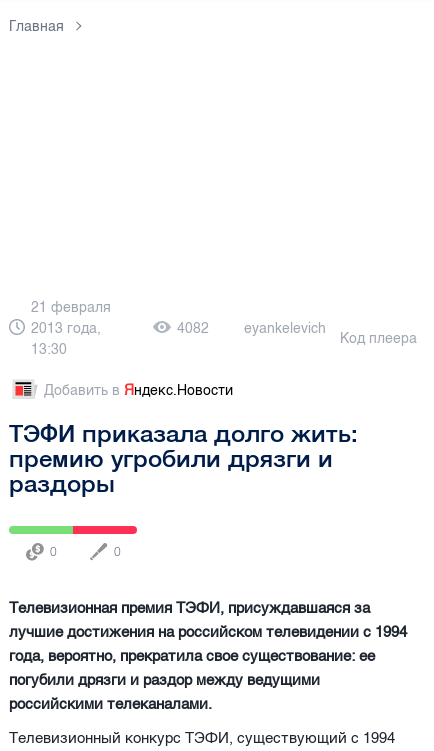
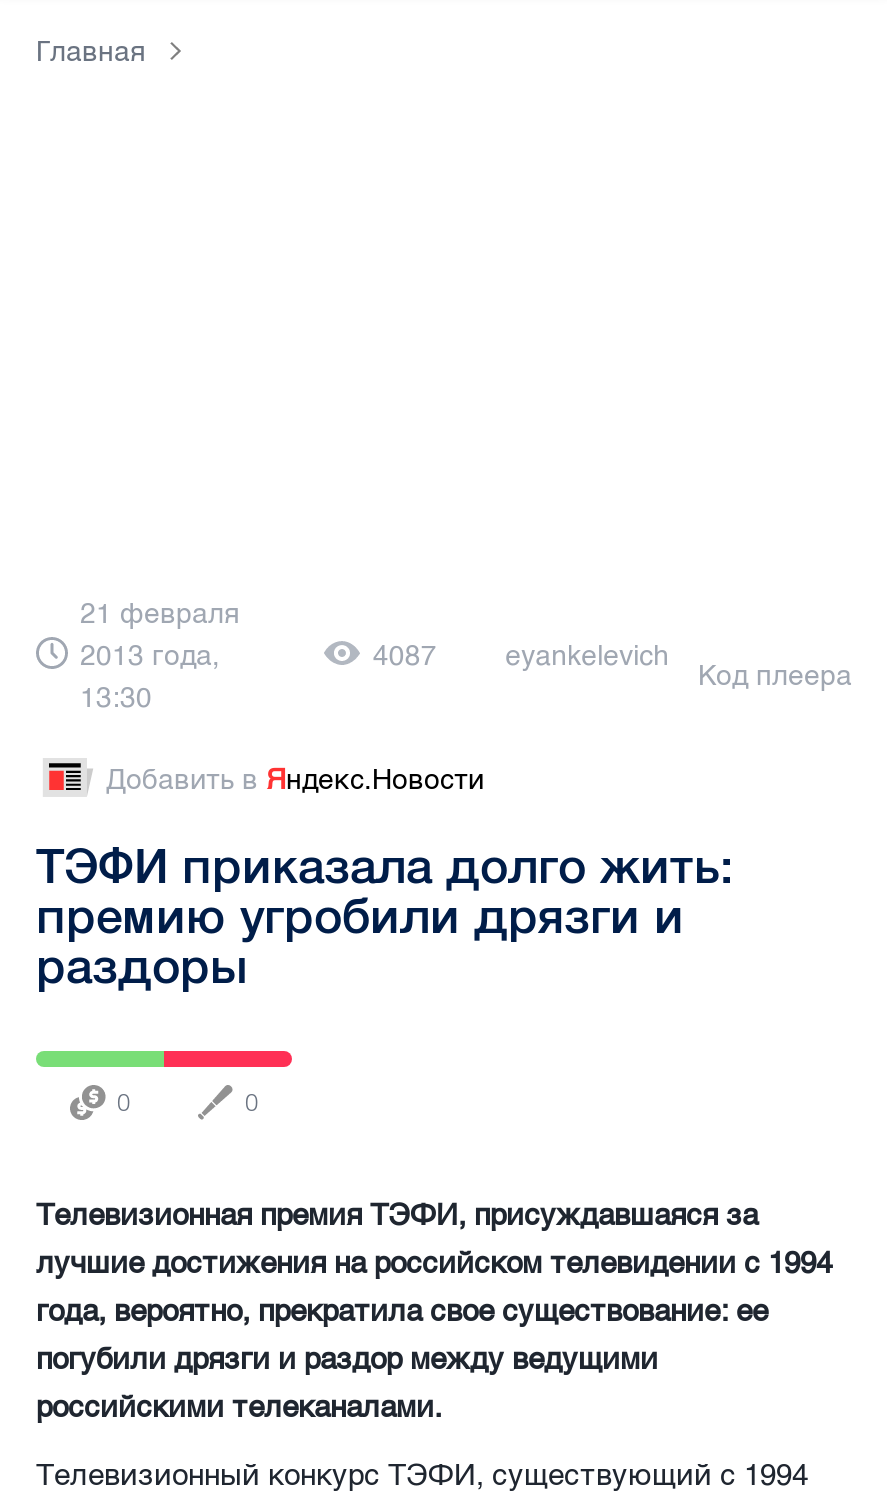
- 4082
+ 4087
